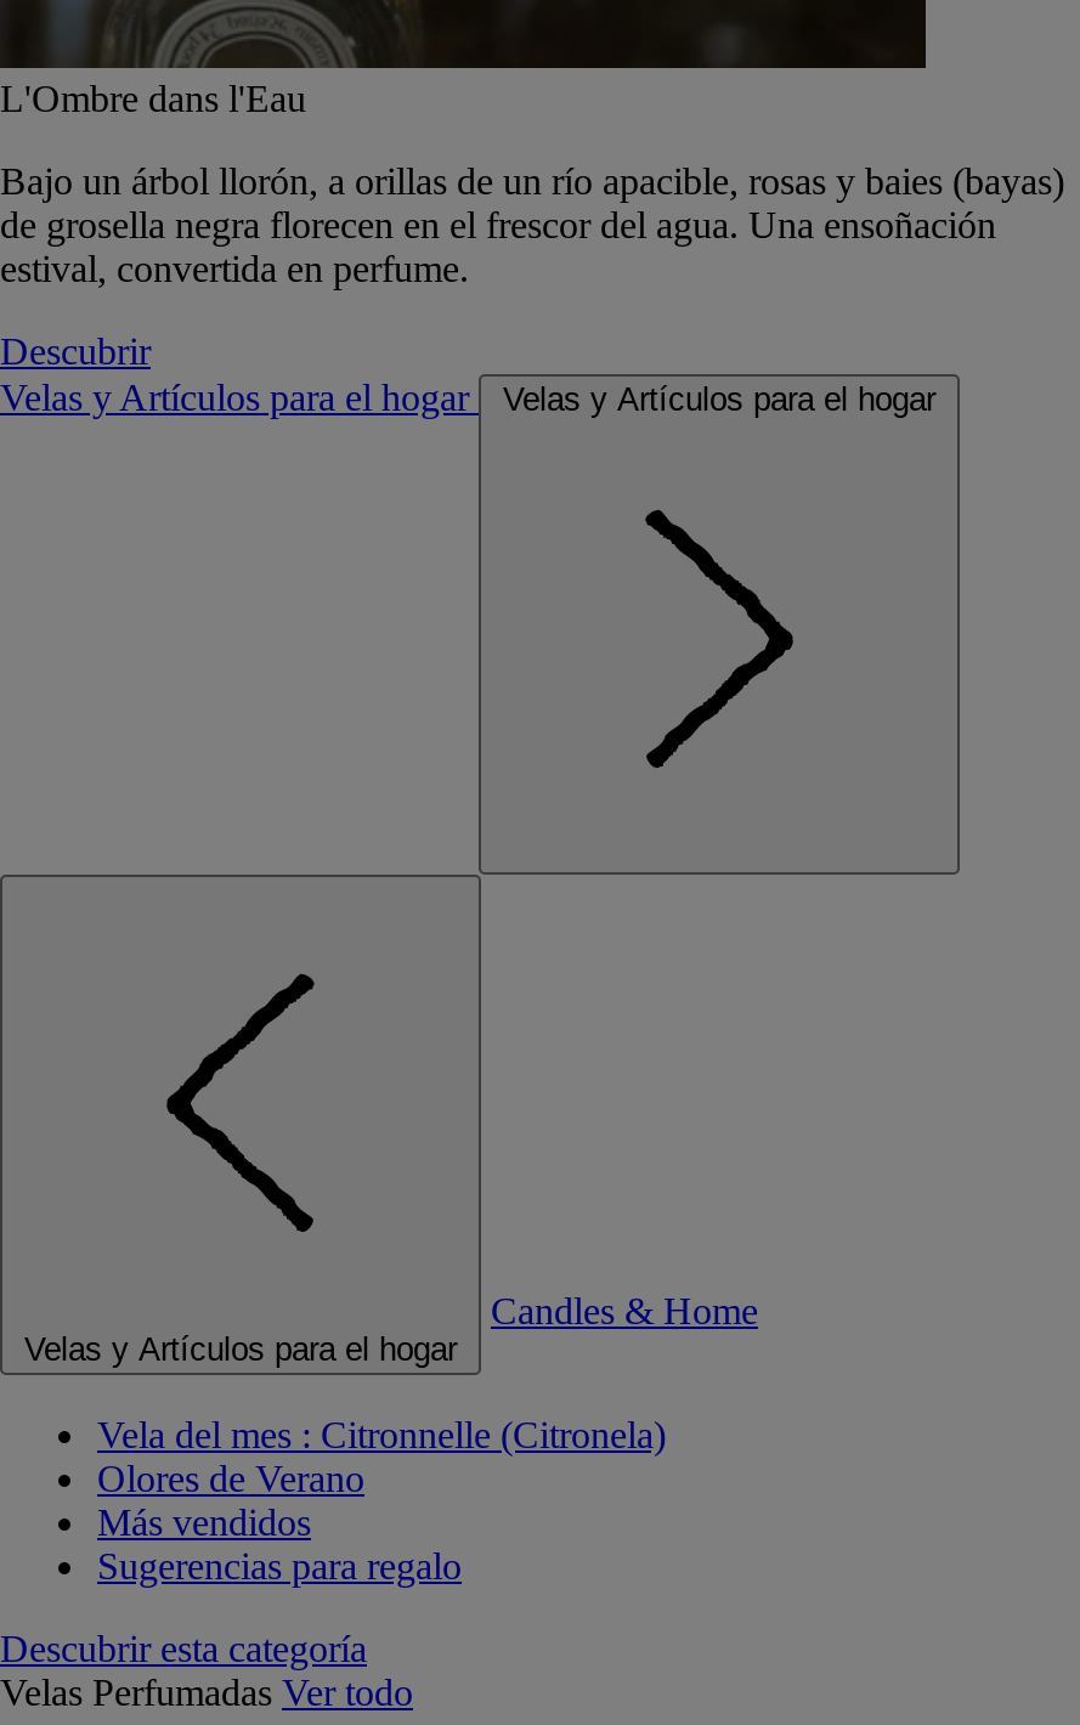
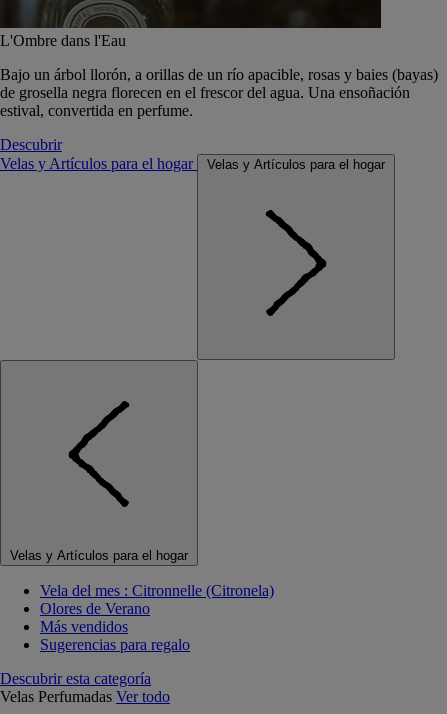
- Candles & Home
